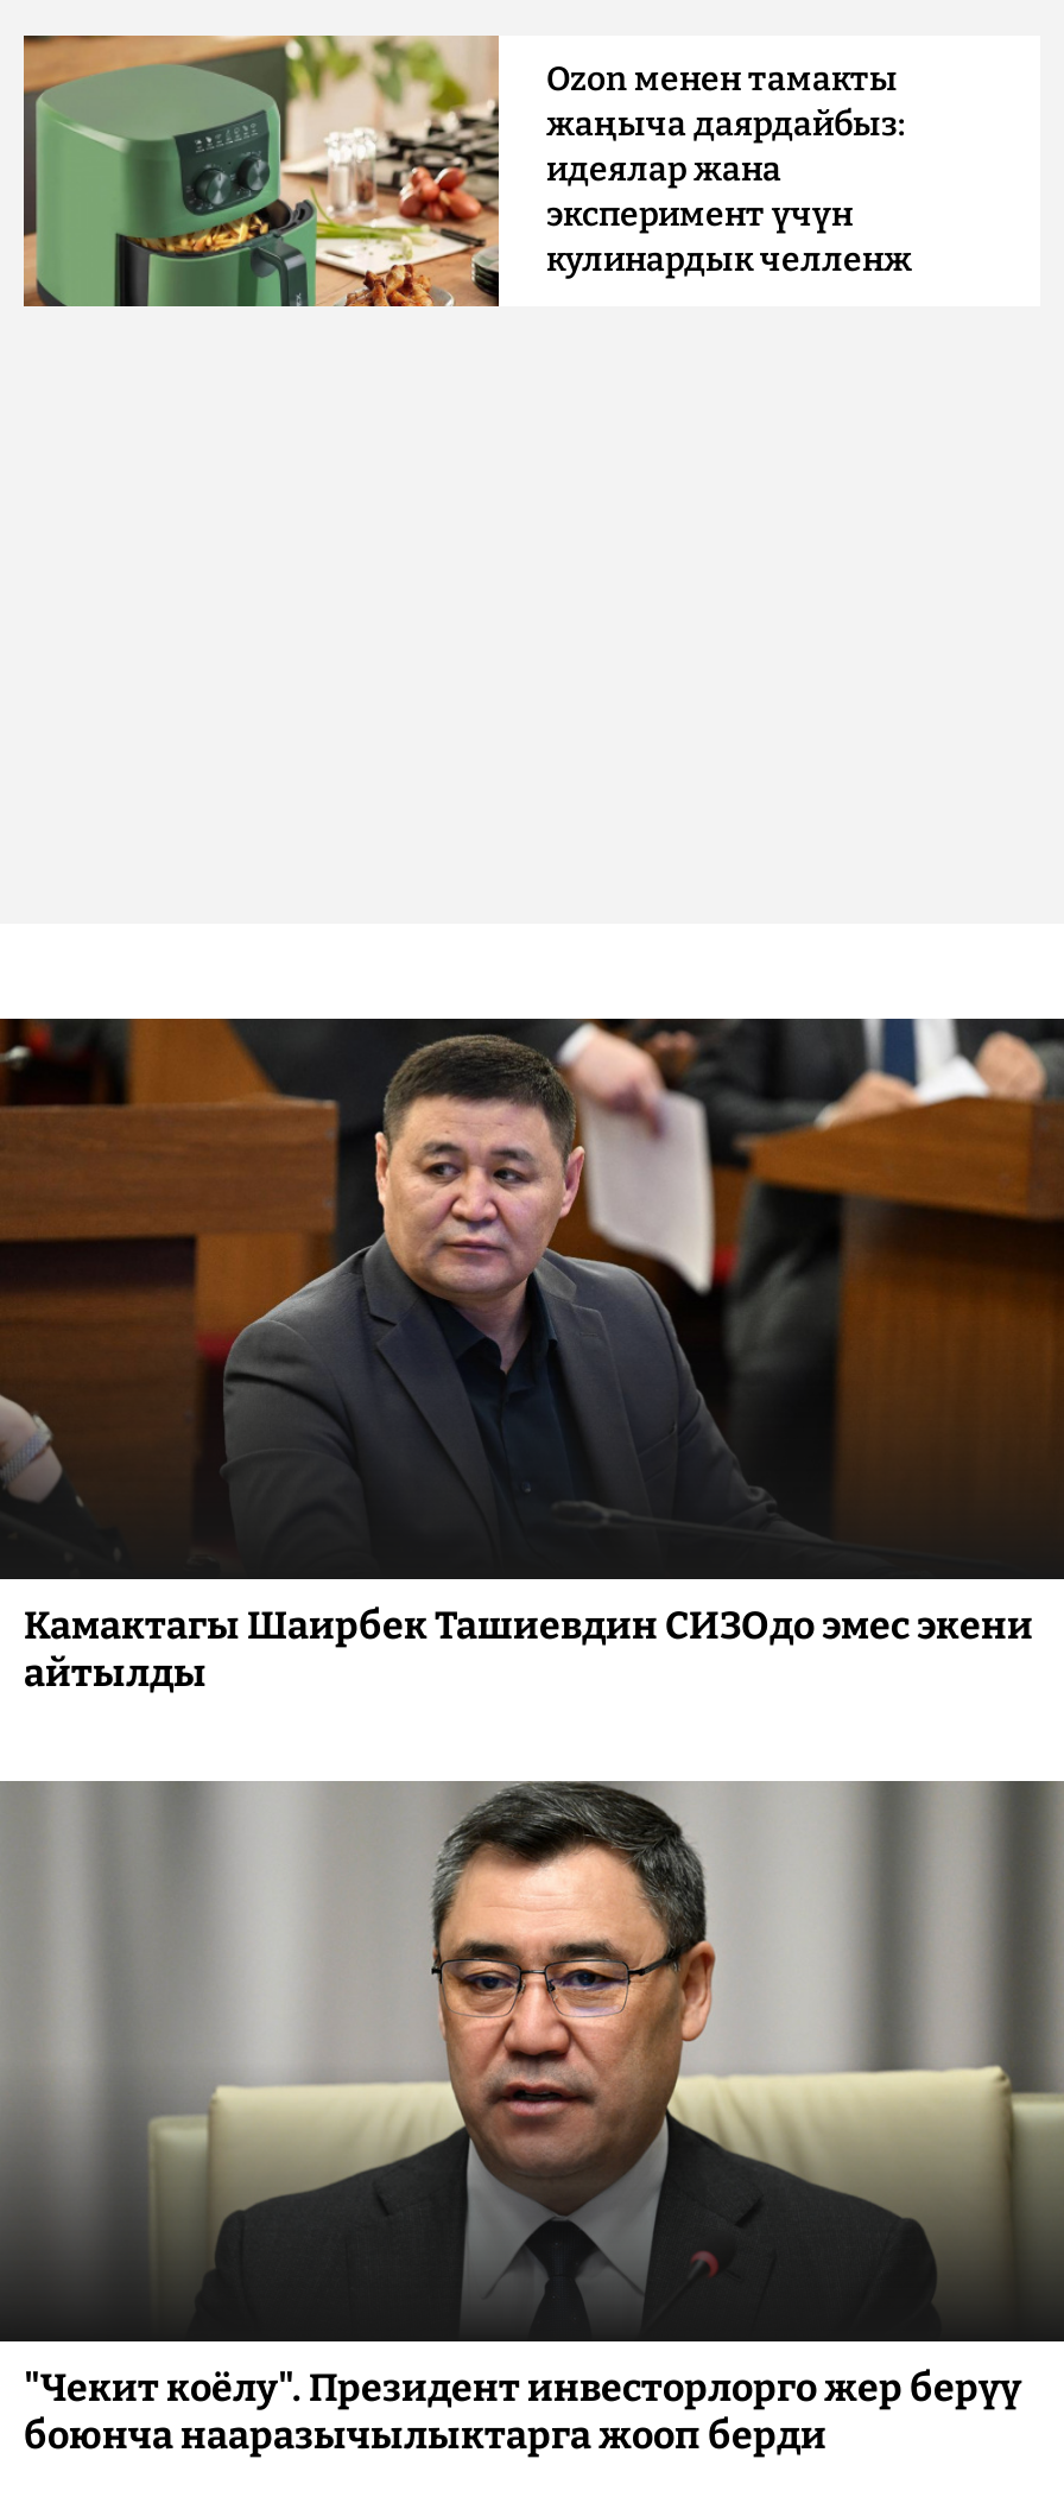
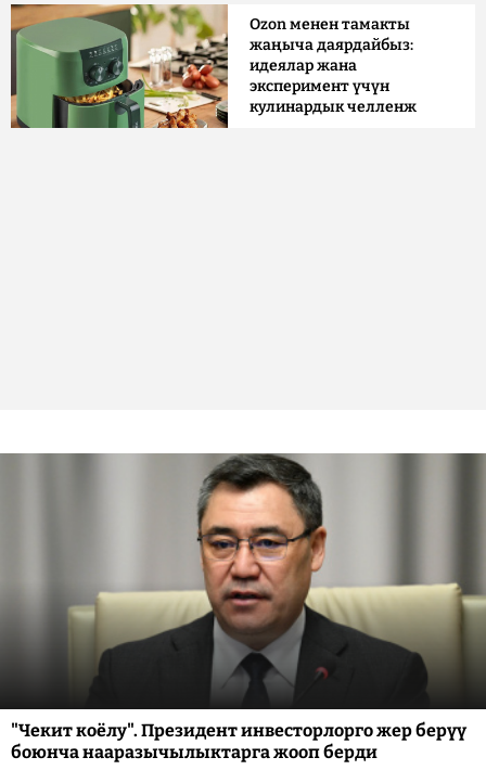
- [image]
- Камактагы Шаирбек Ташиевдин СИЗОдо эмес экени
- айтылды
